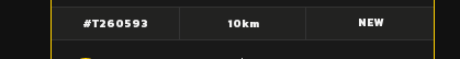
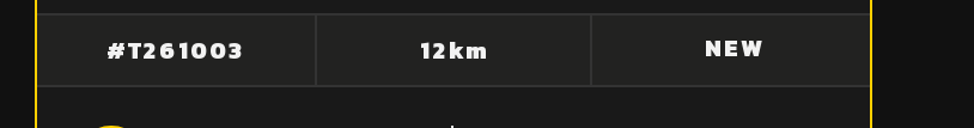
- #T260593
- 10km
+ #T261003
+ 12km
